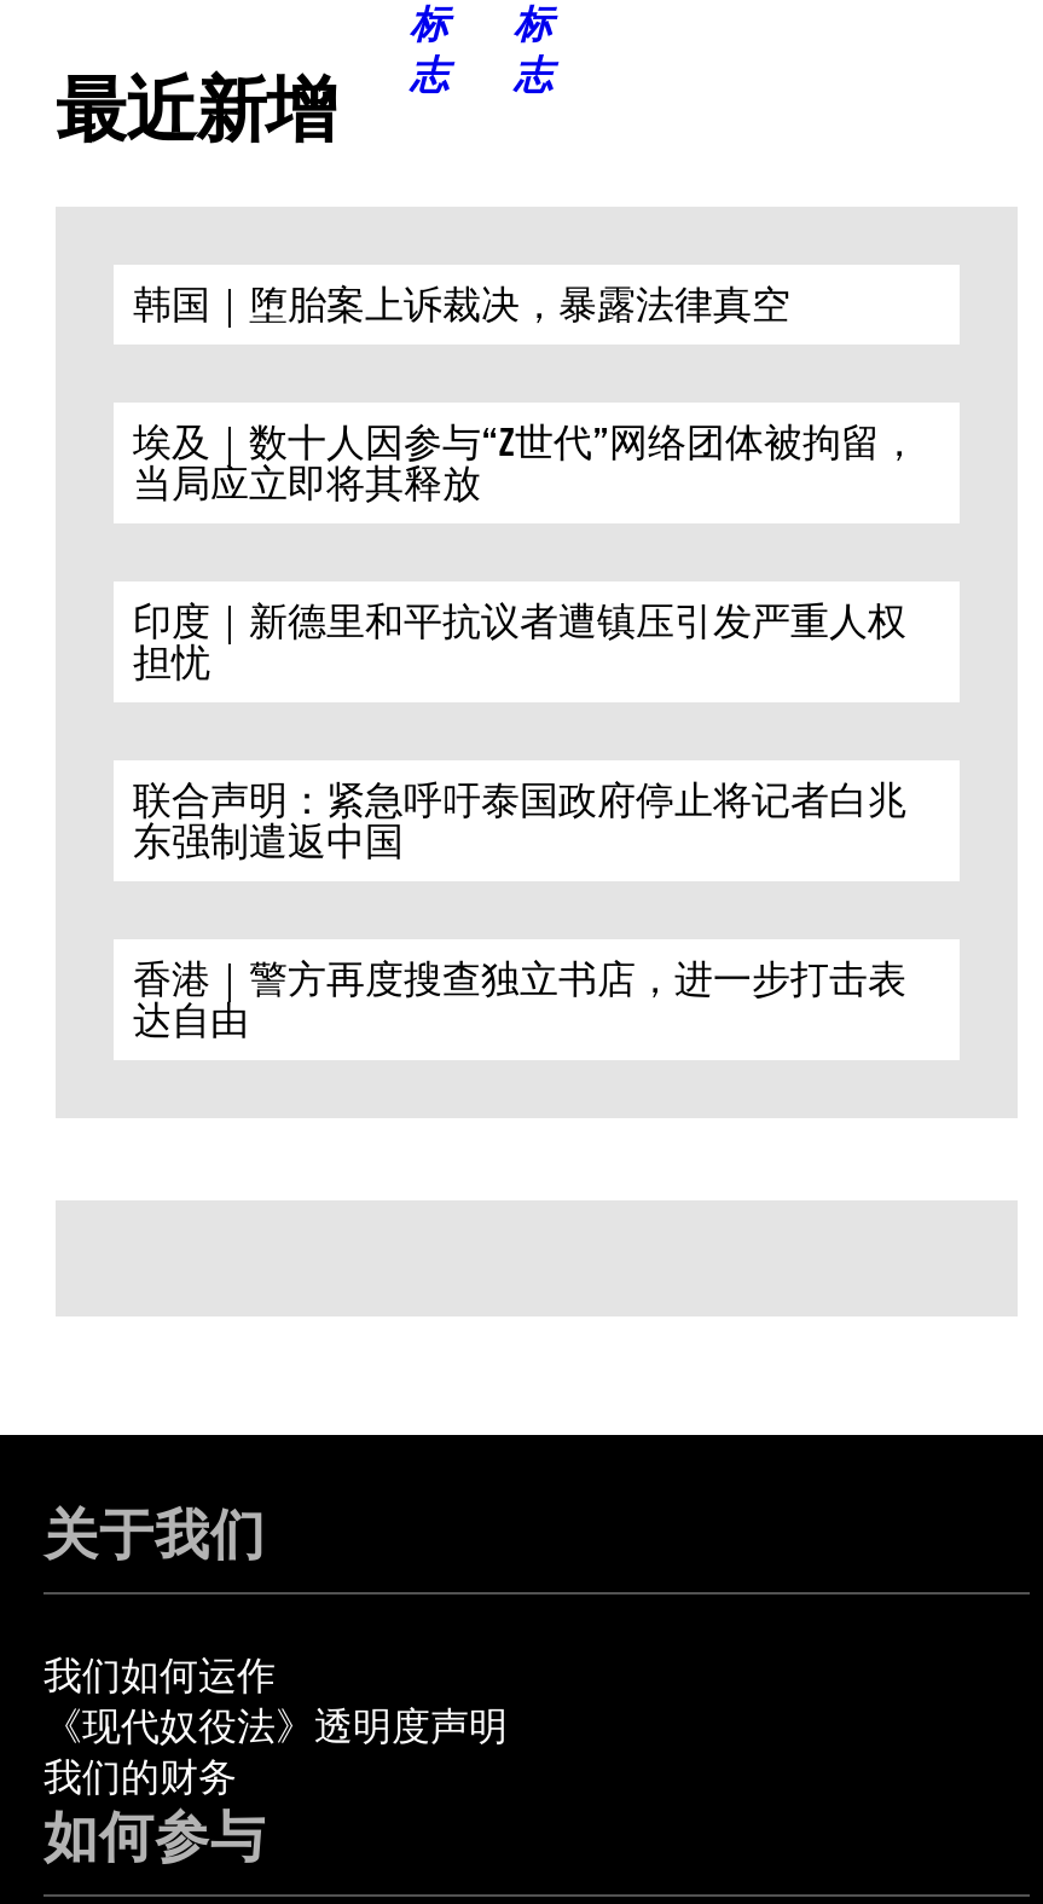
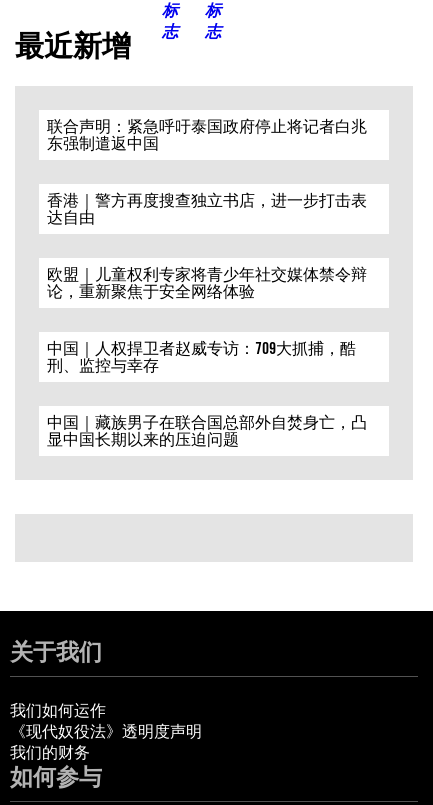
- 韩国｜堕胎案上诉裁决，暴露法律真空
- 埃及｜数十人因参与“Z世代”网络团体被拘留，
- 当局应立即将其释放
- 印度｜新德里和平抗议者遭镇压引发严重人权
- 担忧

moved up: 联合声明：紧急呼吁泰国政府停止将记者白兆 | 东强制遣返中国 | 香港｜警方再度搜查独立书店，进一步打击表 | 达自由

+ 欧盟｜儿童权利专家将青少年社交媒体禁令辩
+ 论，重新聚焦于安全网络体验
+ 中国｜人权捍卫者赵威专访：709大抓捕，酷
+ 刑、监控与幸存
+ 中国｜藏族男子在联合国总部外自焚身亡，凸
+ 显中国长期以来的压迫问题
